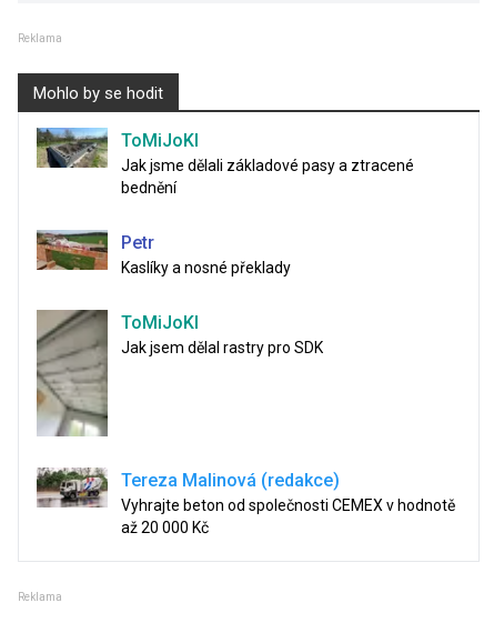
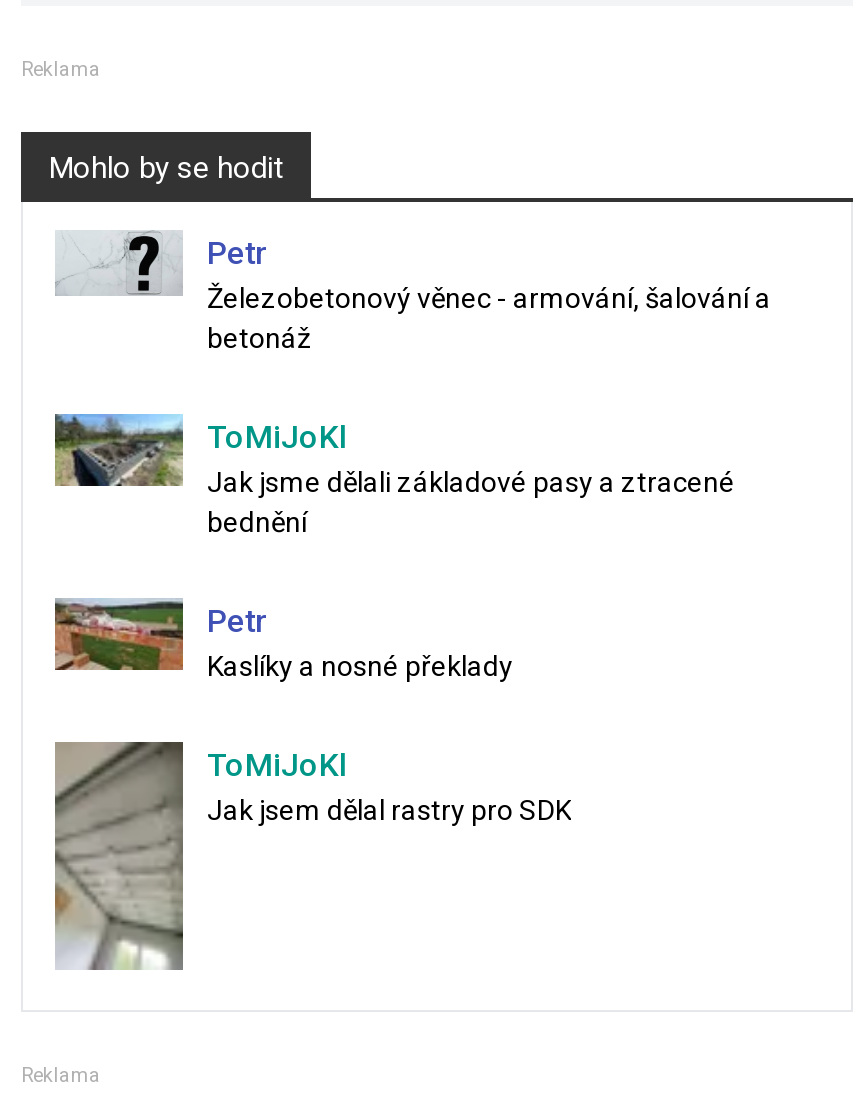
+ [image]
+ Petr
+ Železobetonový věnec - armování, šalování a
+ betonáž

moved down: [image] | ToMiJoKl | Jak jsme dělali základové pasy a ztracené | bednění | Petr | Kaslíky a nosné překlady | ToMiJoKl | Jak jsem dělal rastry pro SDK

moved down: [image]

- [image]
- Tereza Malinová (redakce)
- Vyhrajte beton od společnosti CEMEX v hodnotě
- až 20 000 Kč
